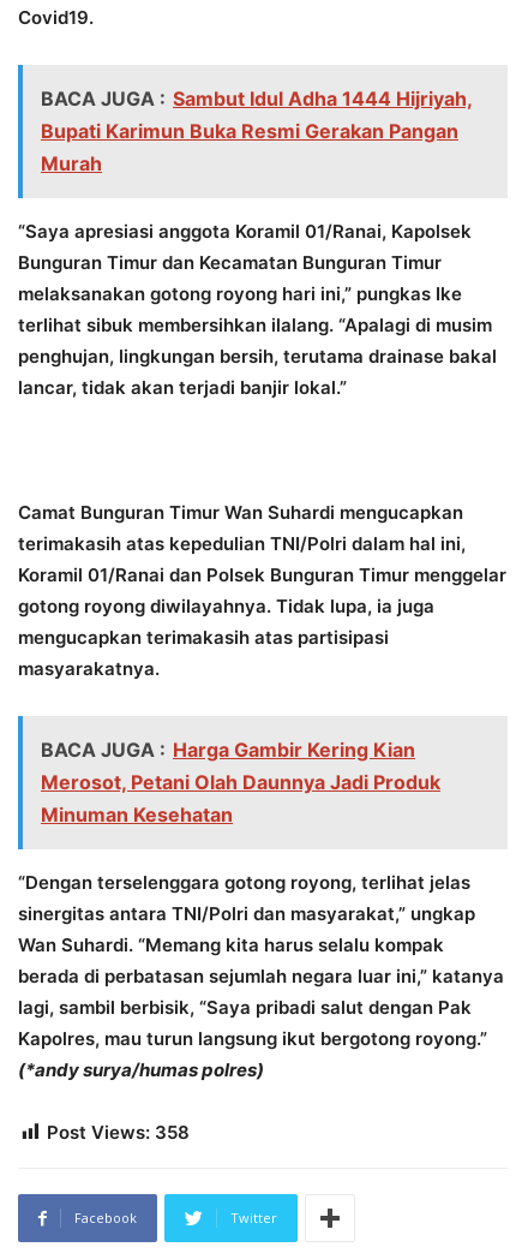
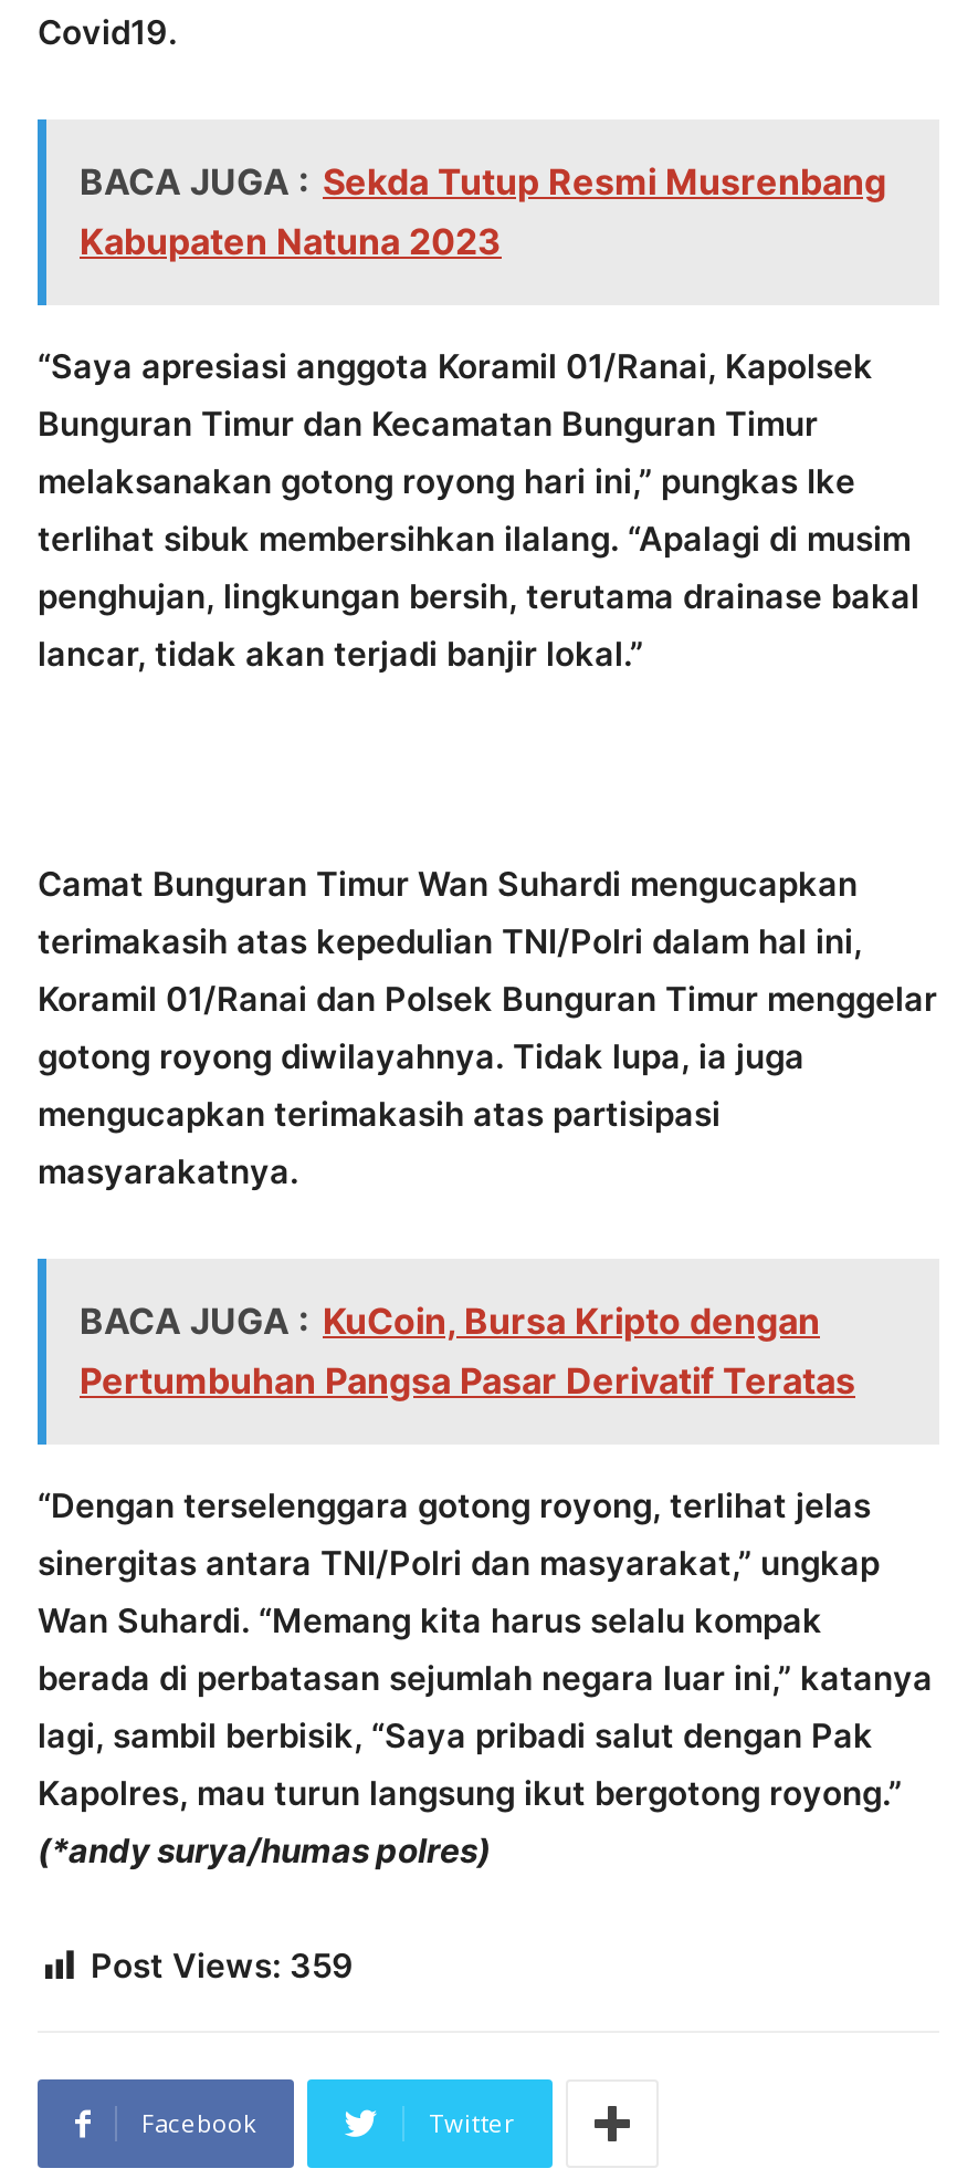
- BACA JUGA : Sambut Idul Adha 1444 Hijriyah,
- Bupati Karimun Buka Resmi Gerakan Pangan
- Murah
+ BACA JUGA : Sekda Tutup Resmi Musrenbang
+ Kabupaten Natuna 2023

- BACA JUGA : Harga Gambir Kering Kian
- Merosot, Petani Olah Daunnya Jadi Produk
- Minuman Kesehatan
+ BACA JUGA : KuCoin, Bursa Kripto dengan
+ Pertumbuhan Pangsa Pasar Derivatif Teratas

- Post Views: 358
+ Post Views: 359
